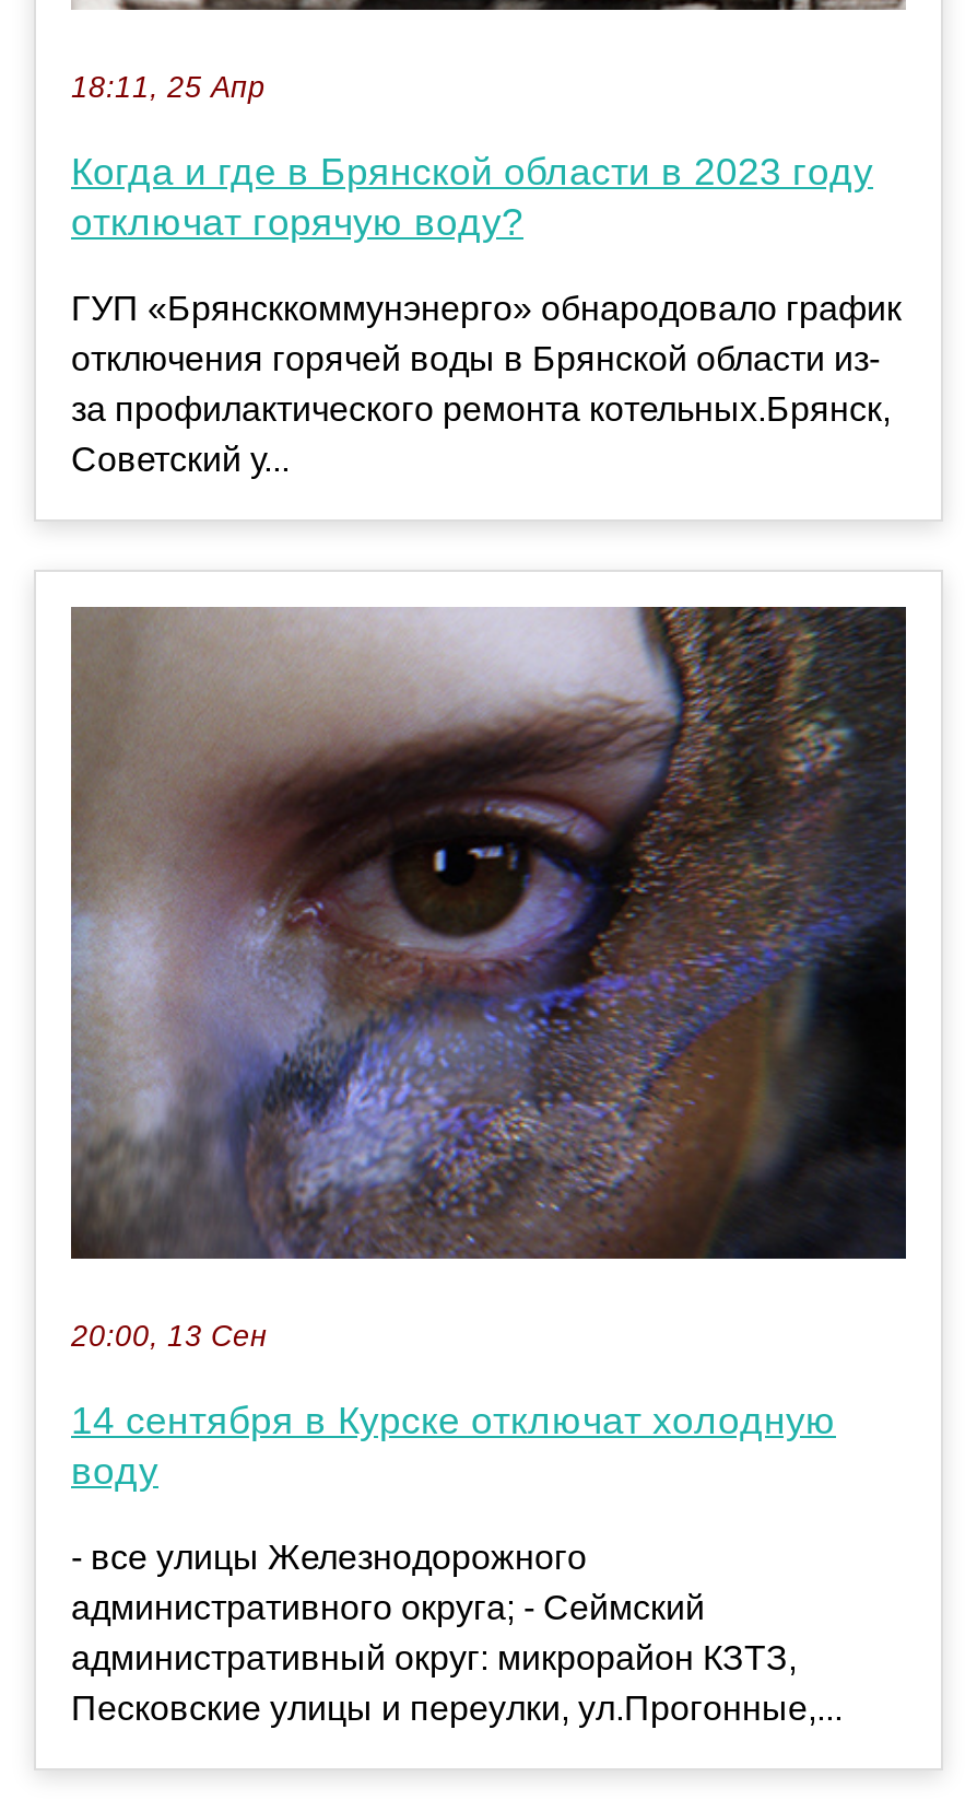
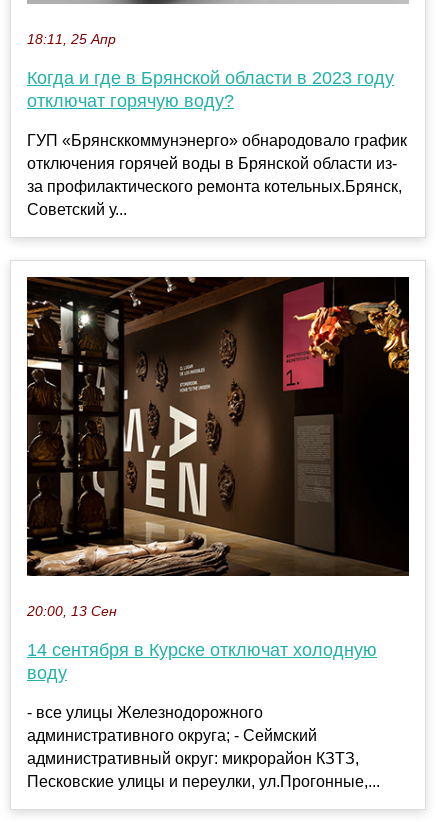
- [image]
+ [image]
